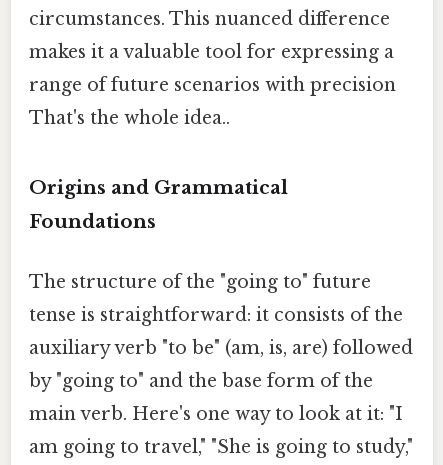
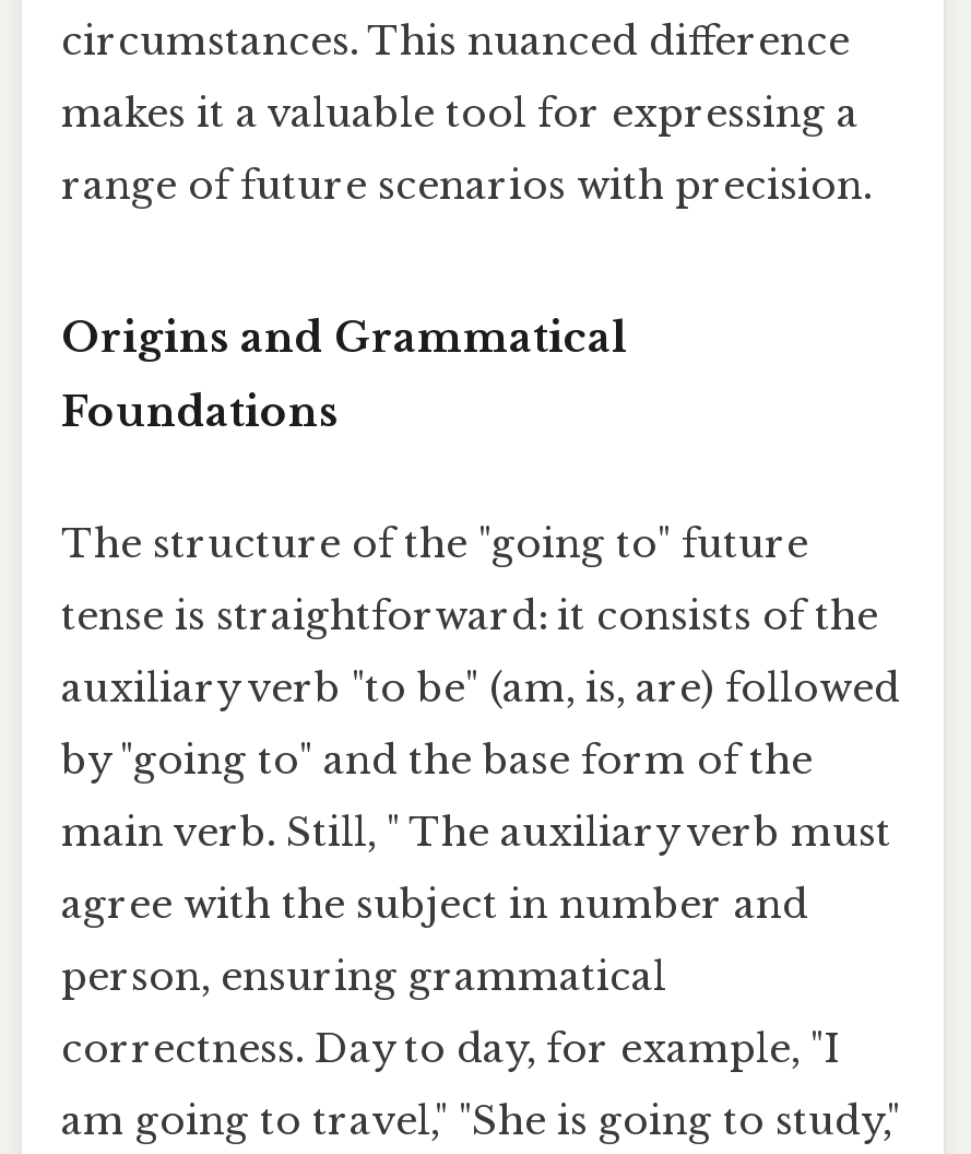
- range of future scenarios with precision
- That's the whole idea..
+ range of future scenarios with precision.

moved up: Origins and Grammatical | Foundations | The structure of the "going to" future | tense is straightforward: it consists of the | auxiliary verb "to be" (am, is, are) followed | by "going to" and the base form of the

- main verb. Here's one way to look at it: "I
+ main verb. Still, " The auxiliary verb must
+ agree with the subject in number and
+ person, ensuring grammatical
+ correctness. Day to day, for example, "I
